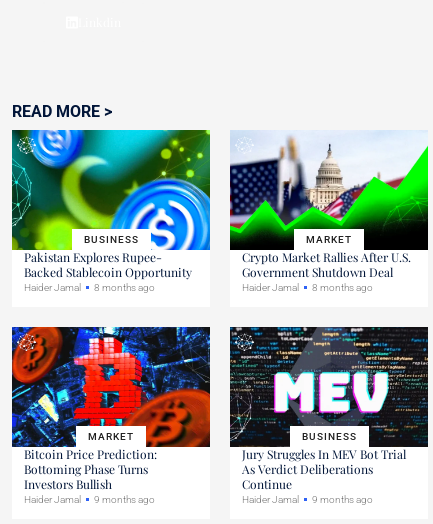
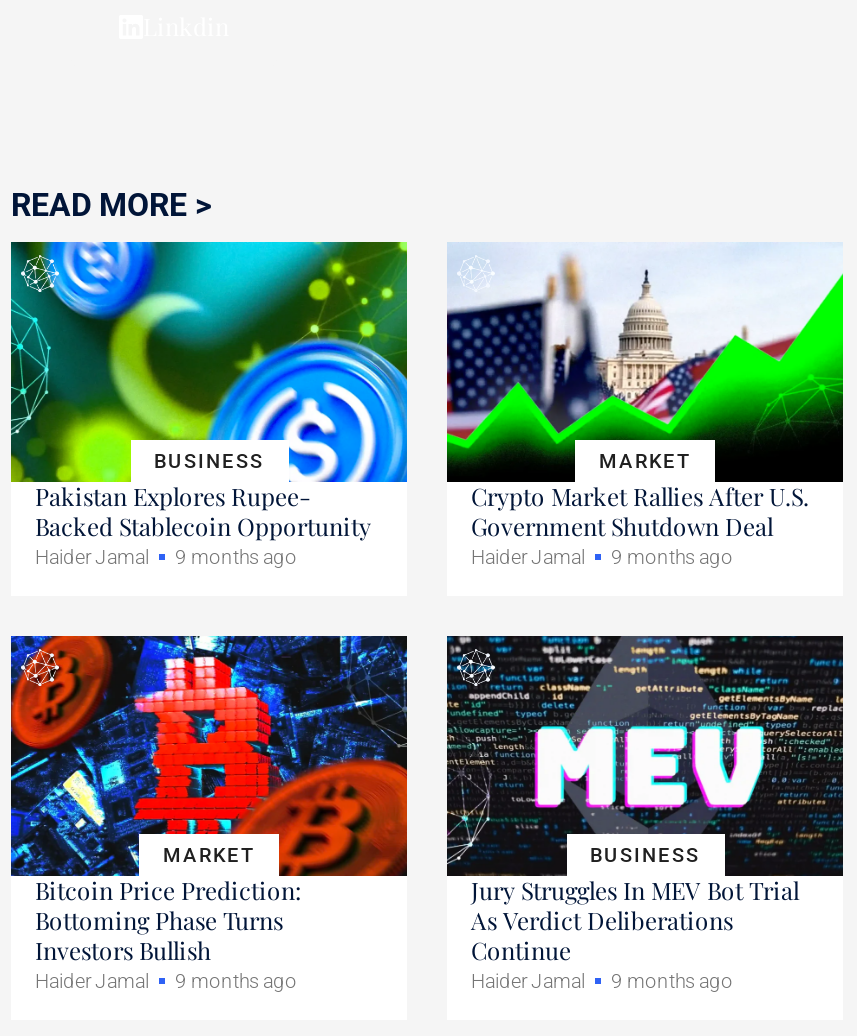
- Haider Jamal 8 months ago
+ Haider Jamal 9 months ago

- Haider Jamal 8 months ago
+ Haider Jamal 9 months ago
